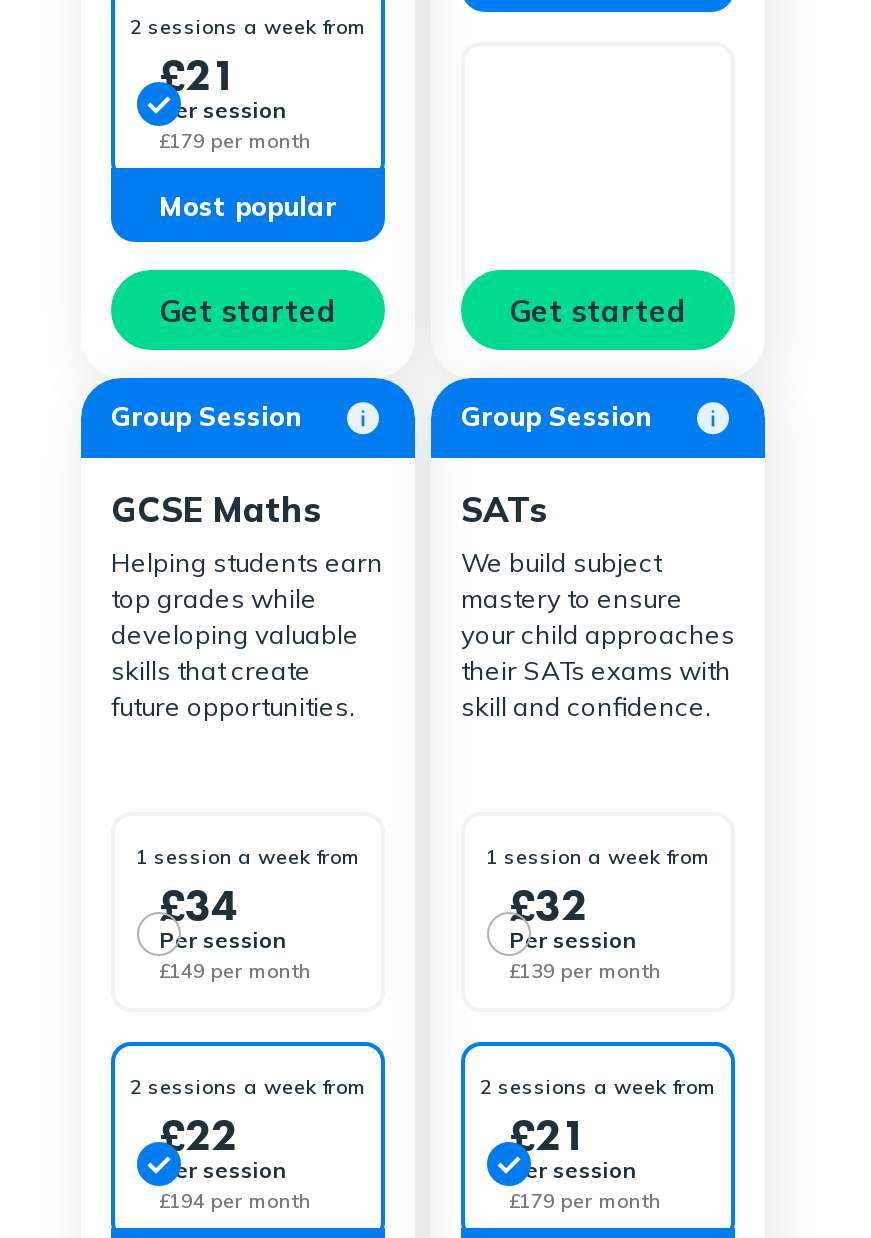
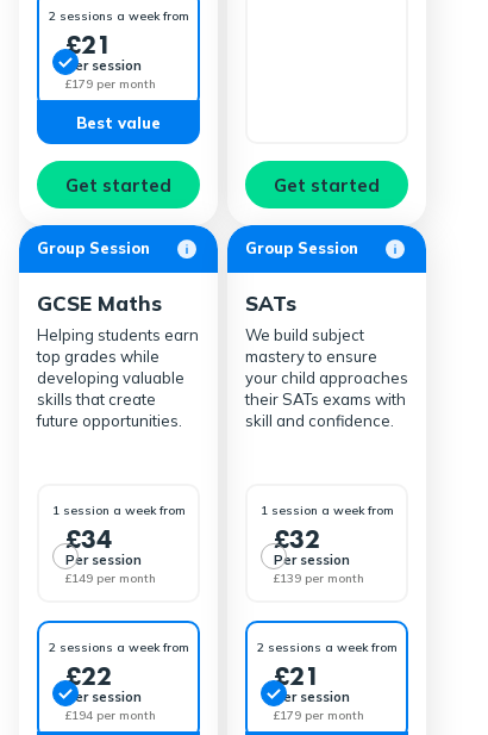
- Most popular
+ Best value
